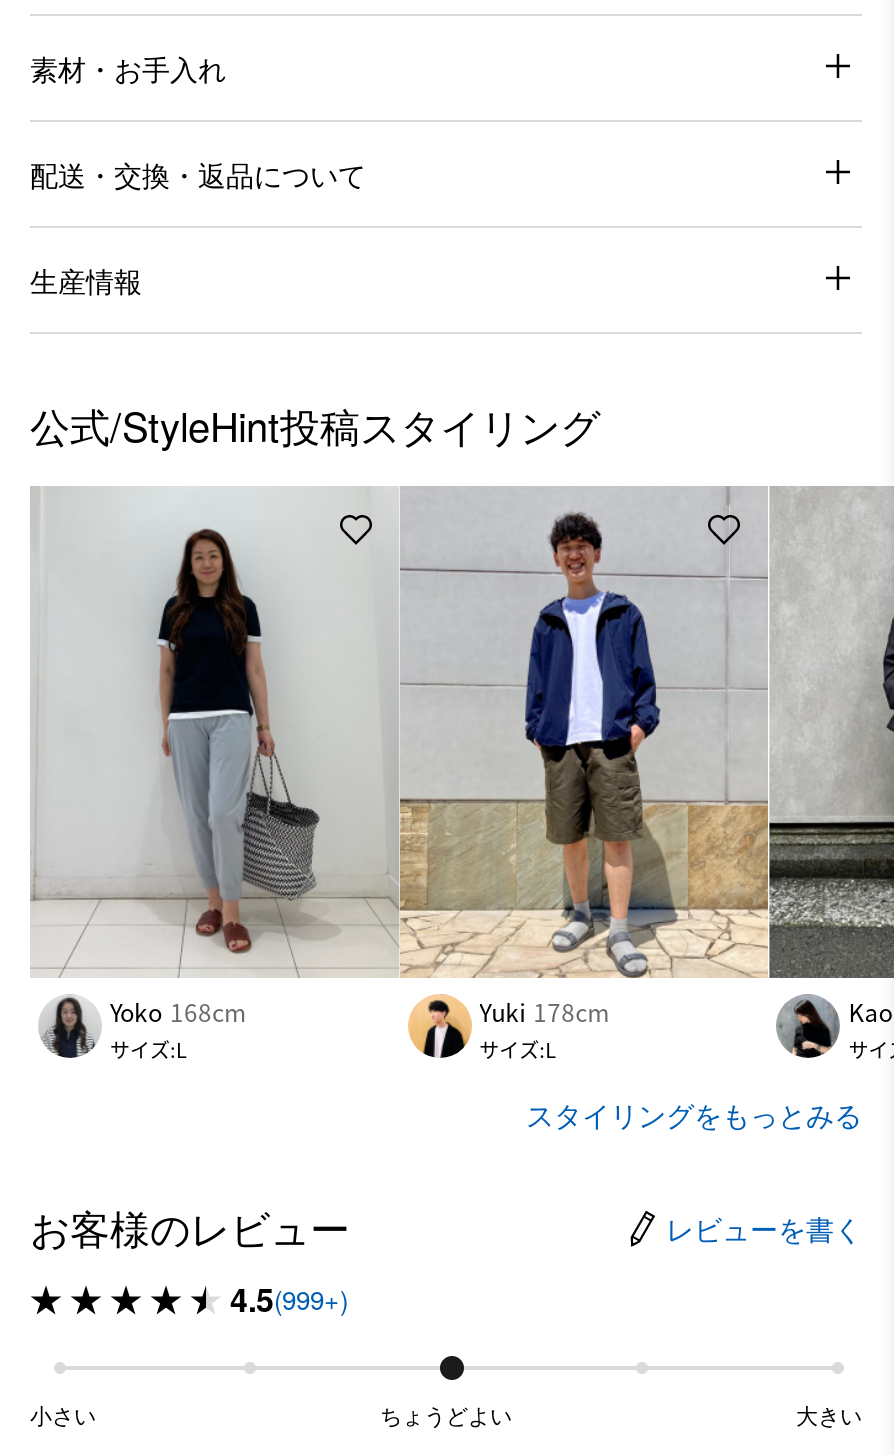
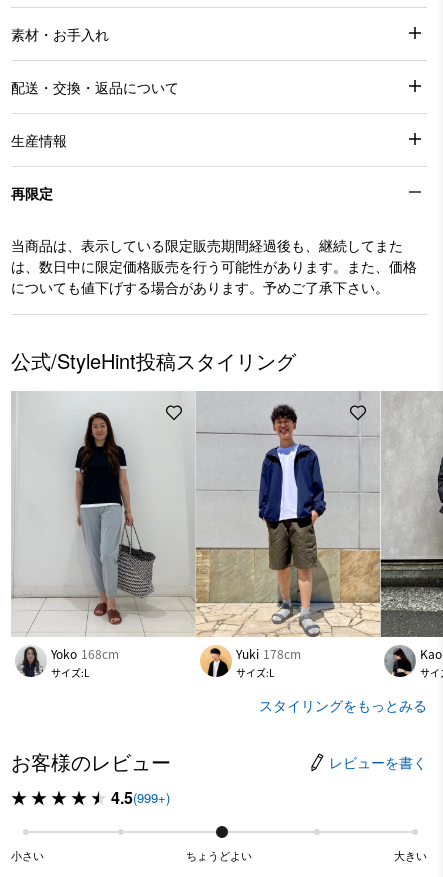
+ 再限定
+ 当商品は、表示している限定販売期間経過後も、継続してまた
+ は、数日中に限定価格販売を行う可能性があります。また、価格
+ についても値下げする場合があります。予めご了承下さい。
